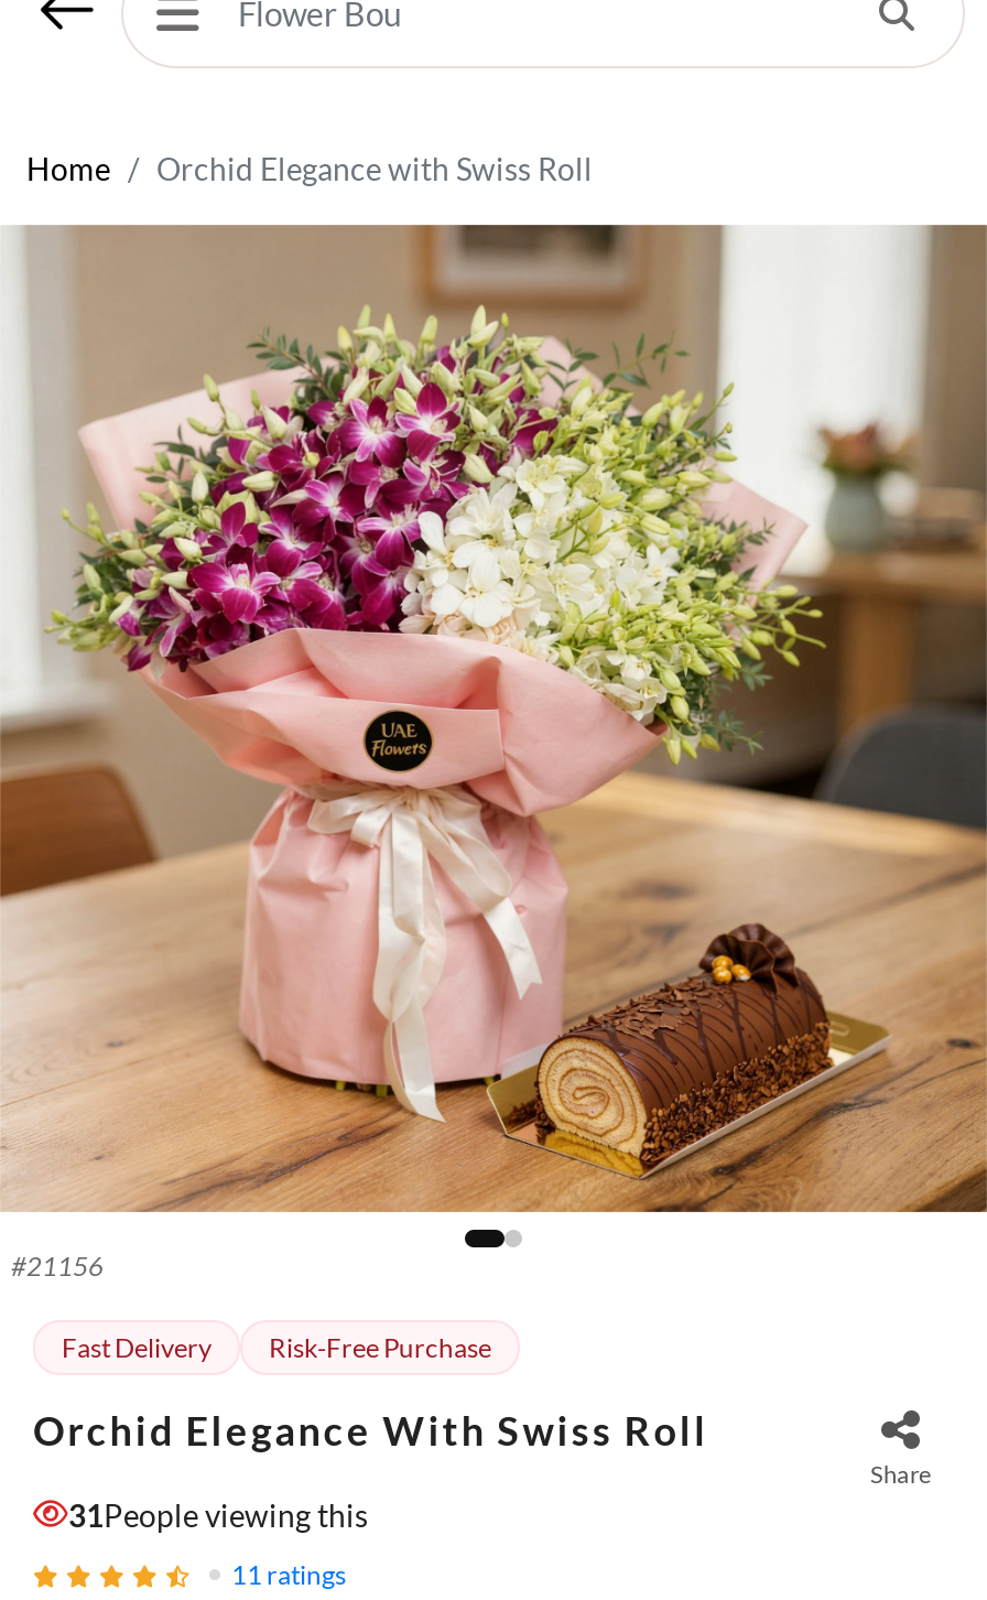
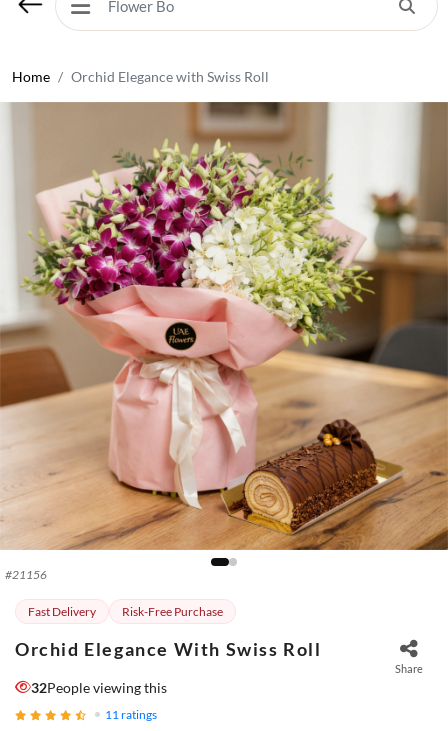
- 31People viewing this
+ 32People viewing this
